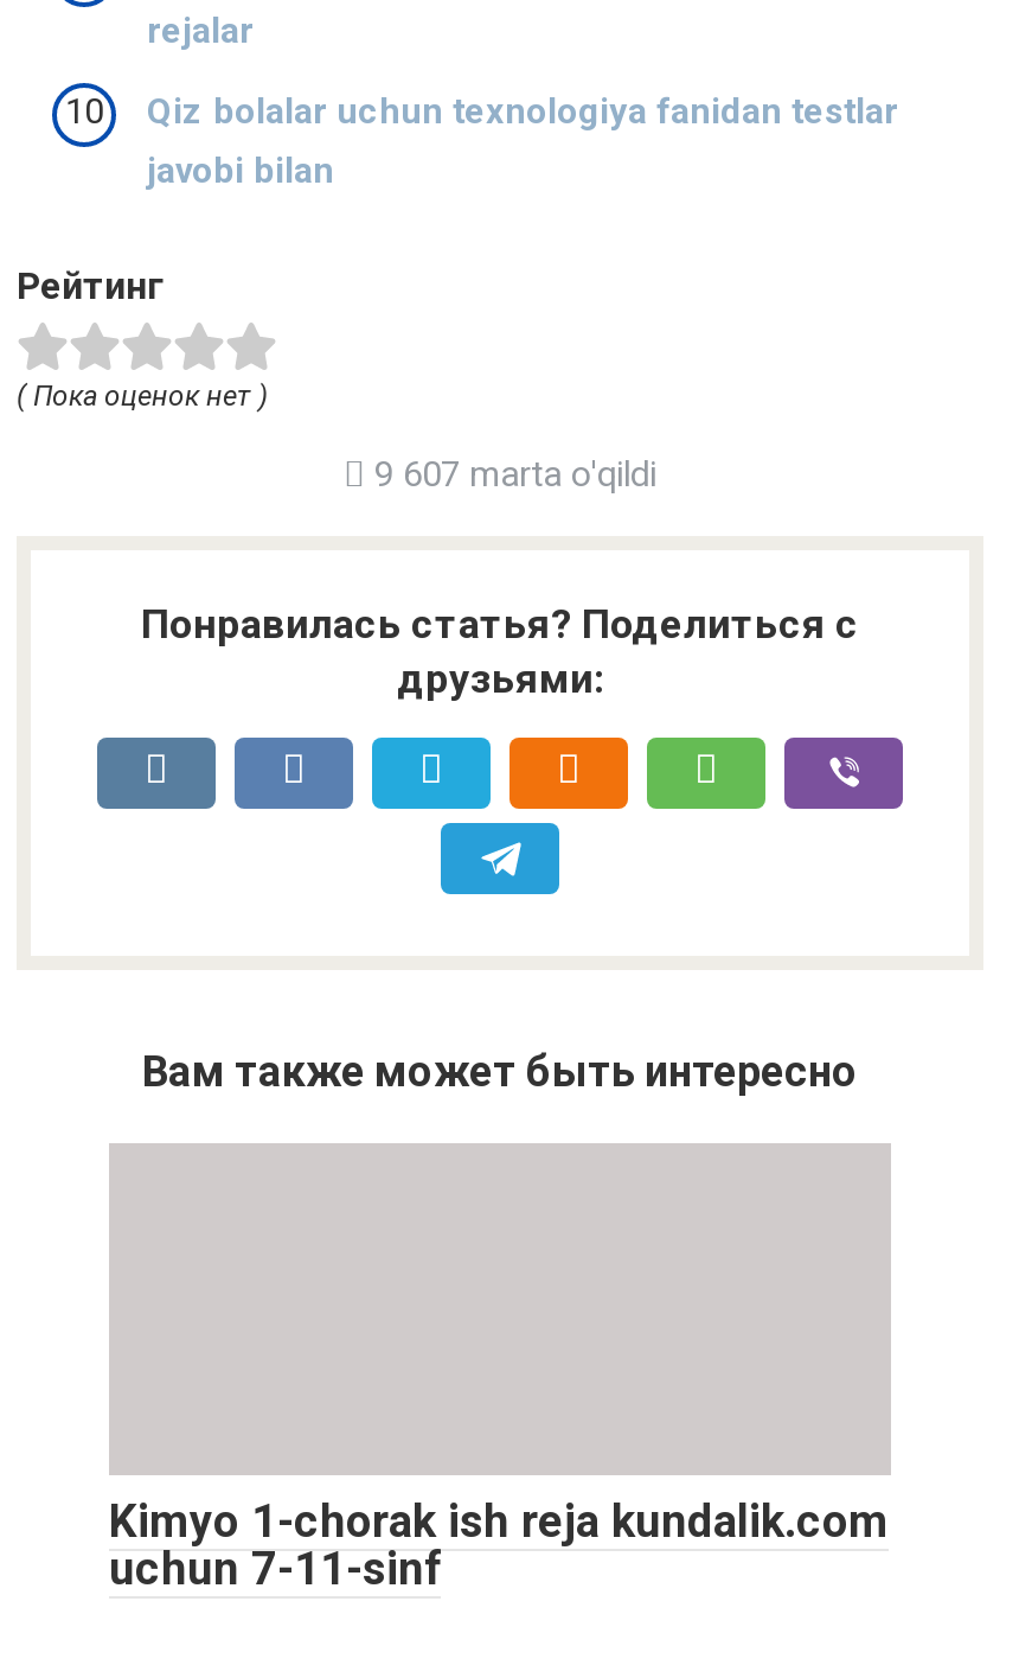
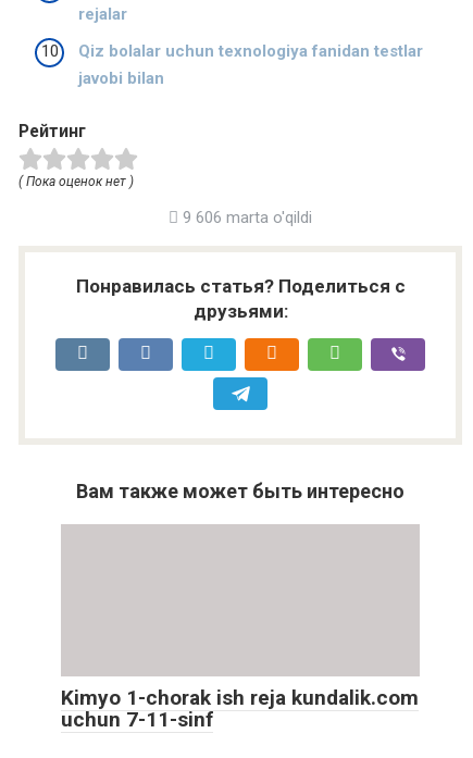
- 9 607 marta o'qildi
+ 9 606 marta o'qildi
